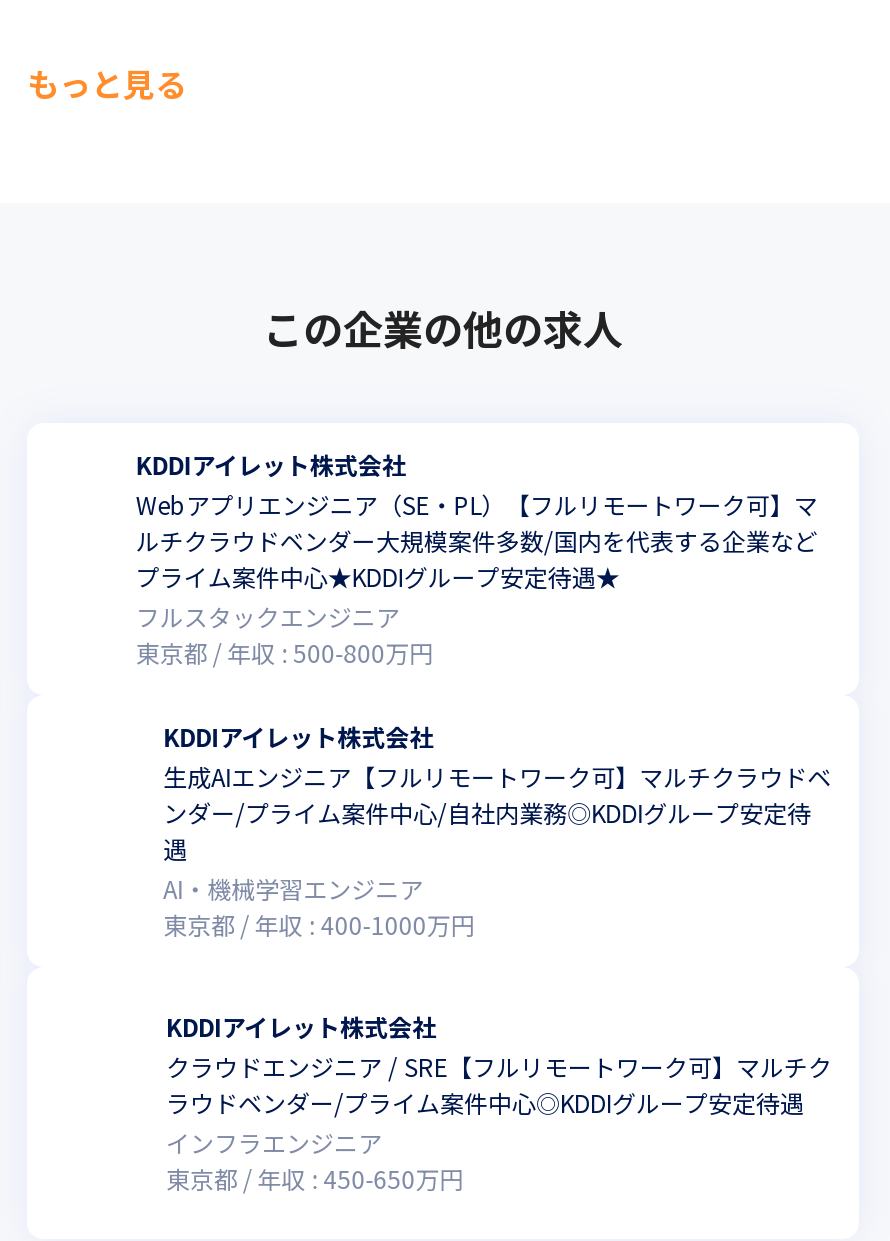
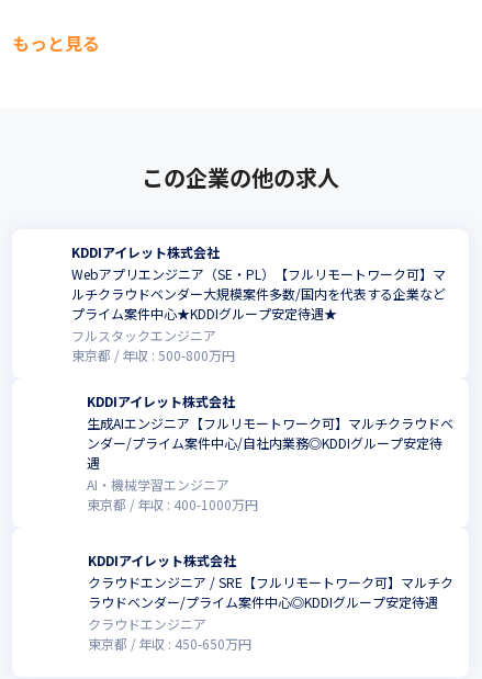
- インフラエンジニア
+ クラウドエンジニア
